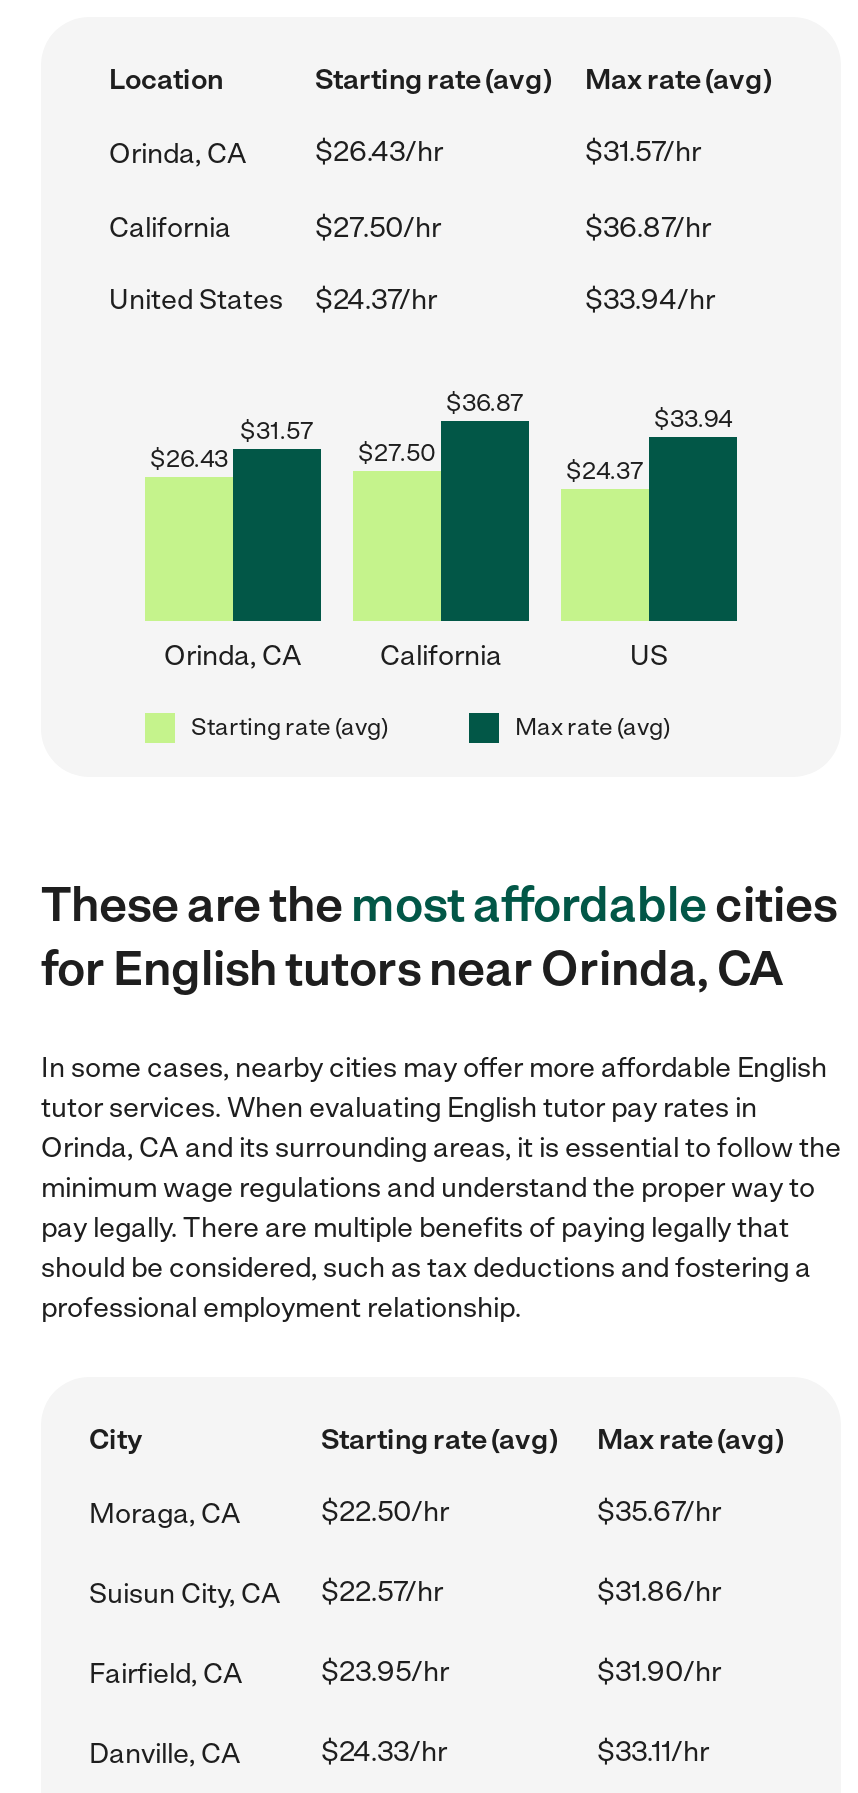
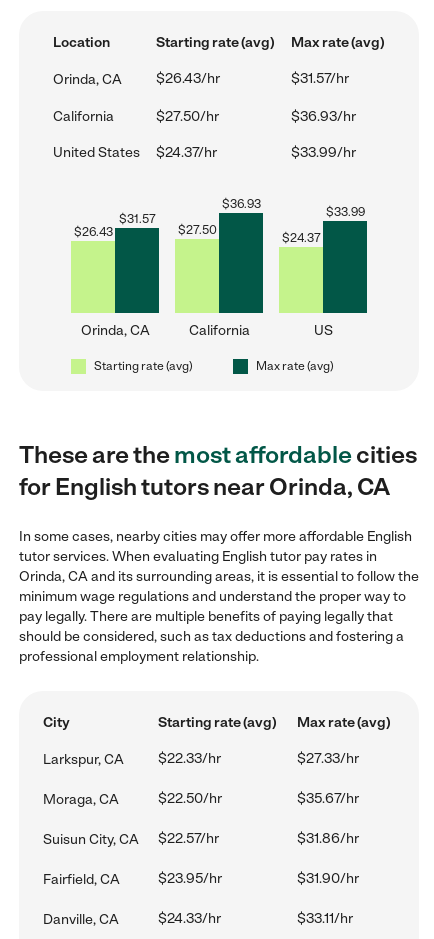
- $36.87/hr
+ $36.93/hr

- $33.94/hr
+ $33.99/hr

- $36.87
+ $36.93

- $33.94
+ $33.99

+ Larkspur, CA
+ $22.33/hr
+ $27.33/hr
